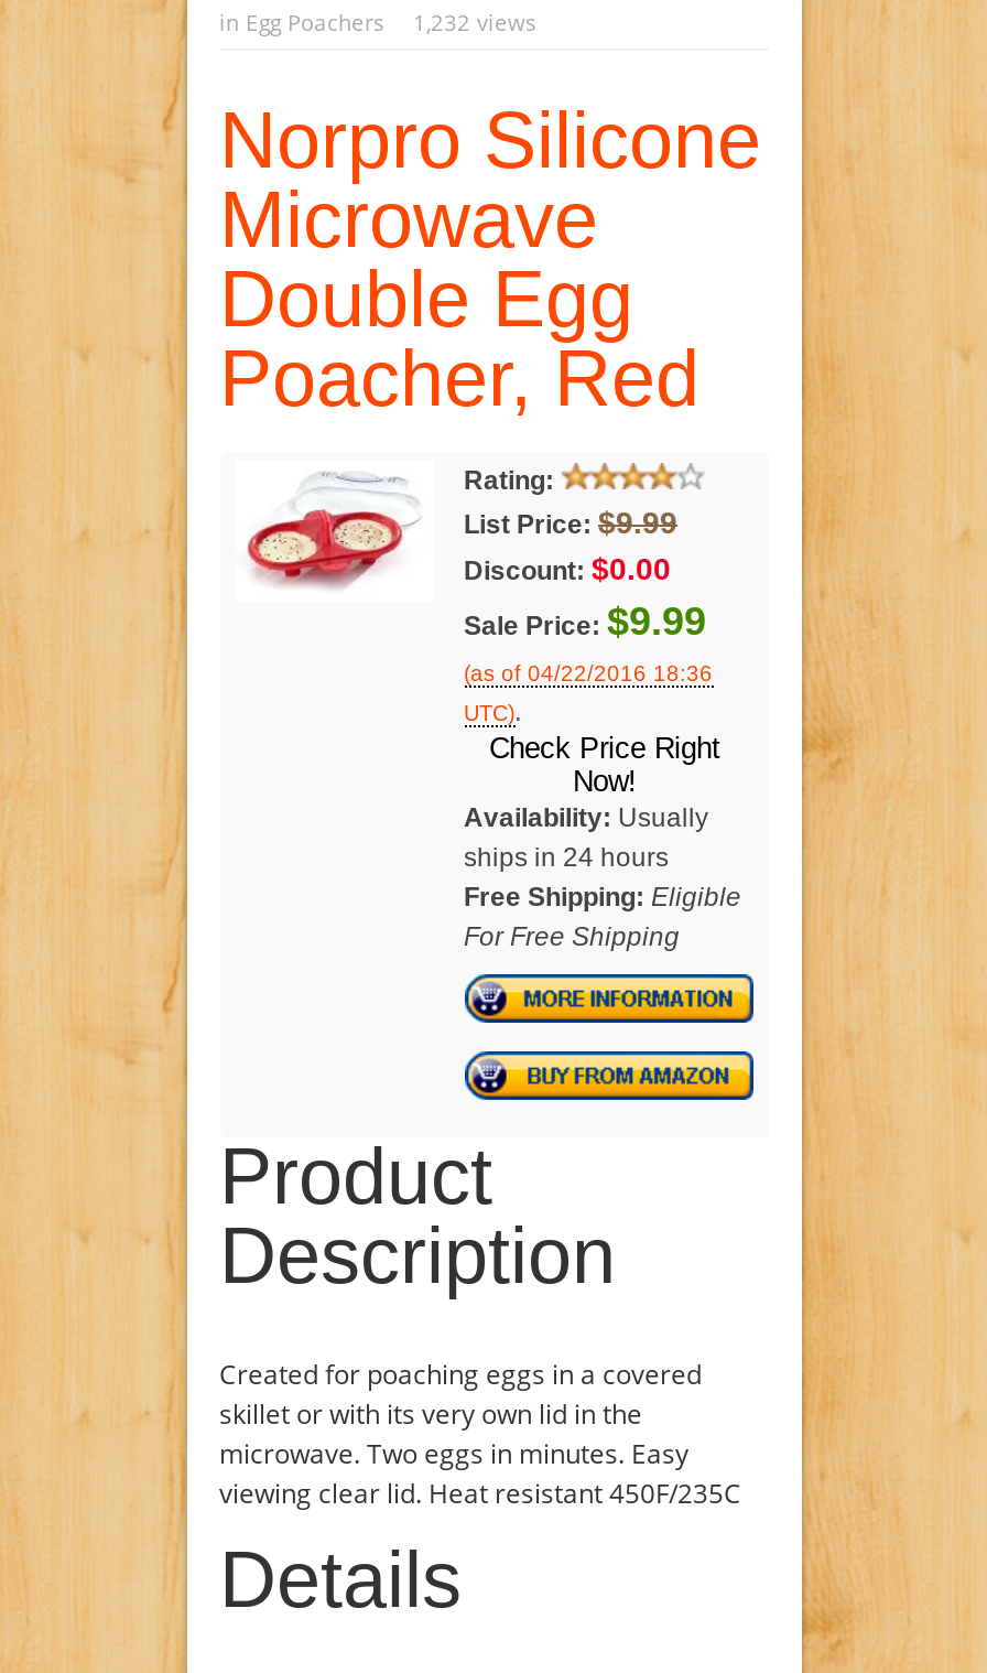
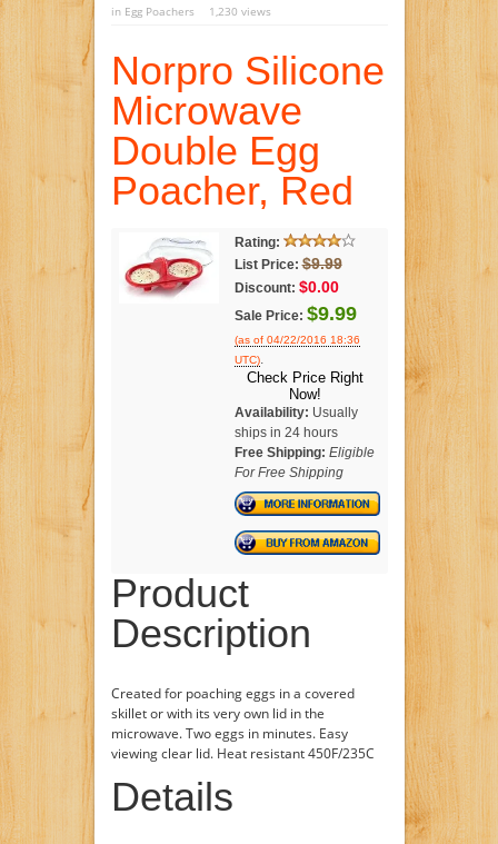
- in Egg Poachers 1,232 views
+ in Egg Poachers 1,230 views
